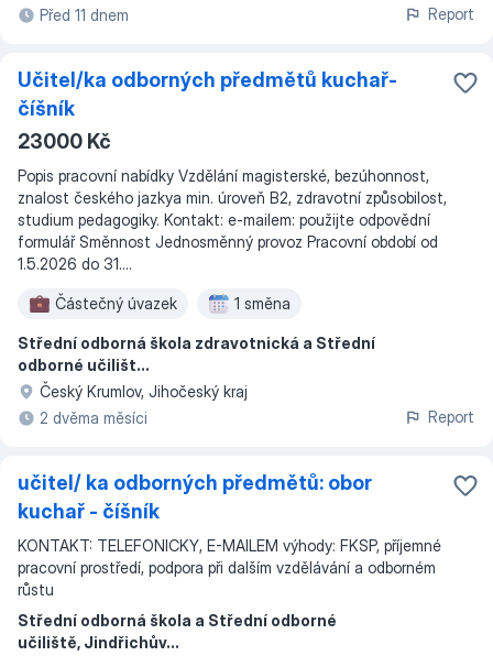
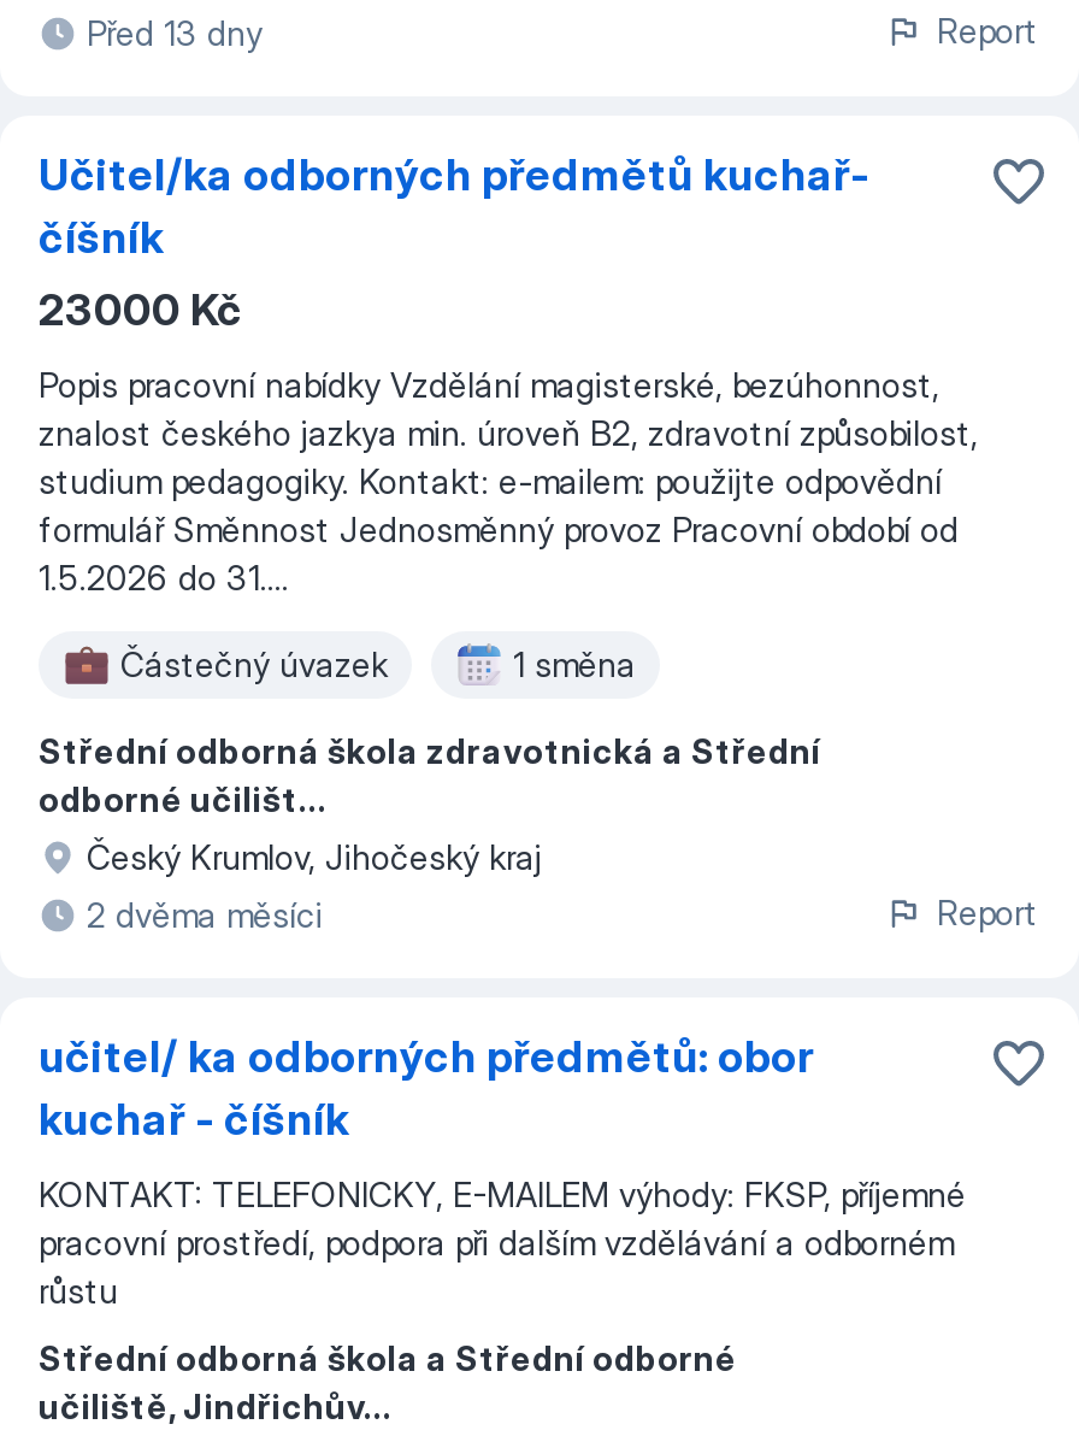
- Před 11 dnem
+ Před 13 dny
